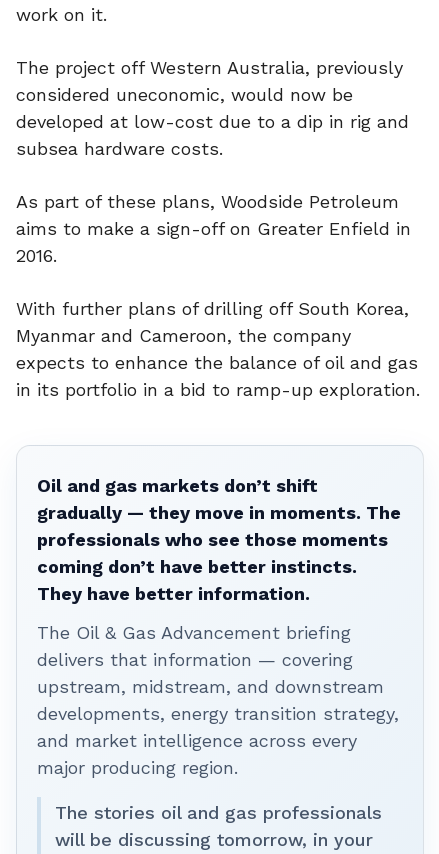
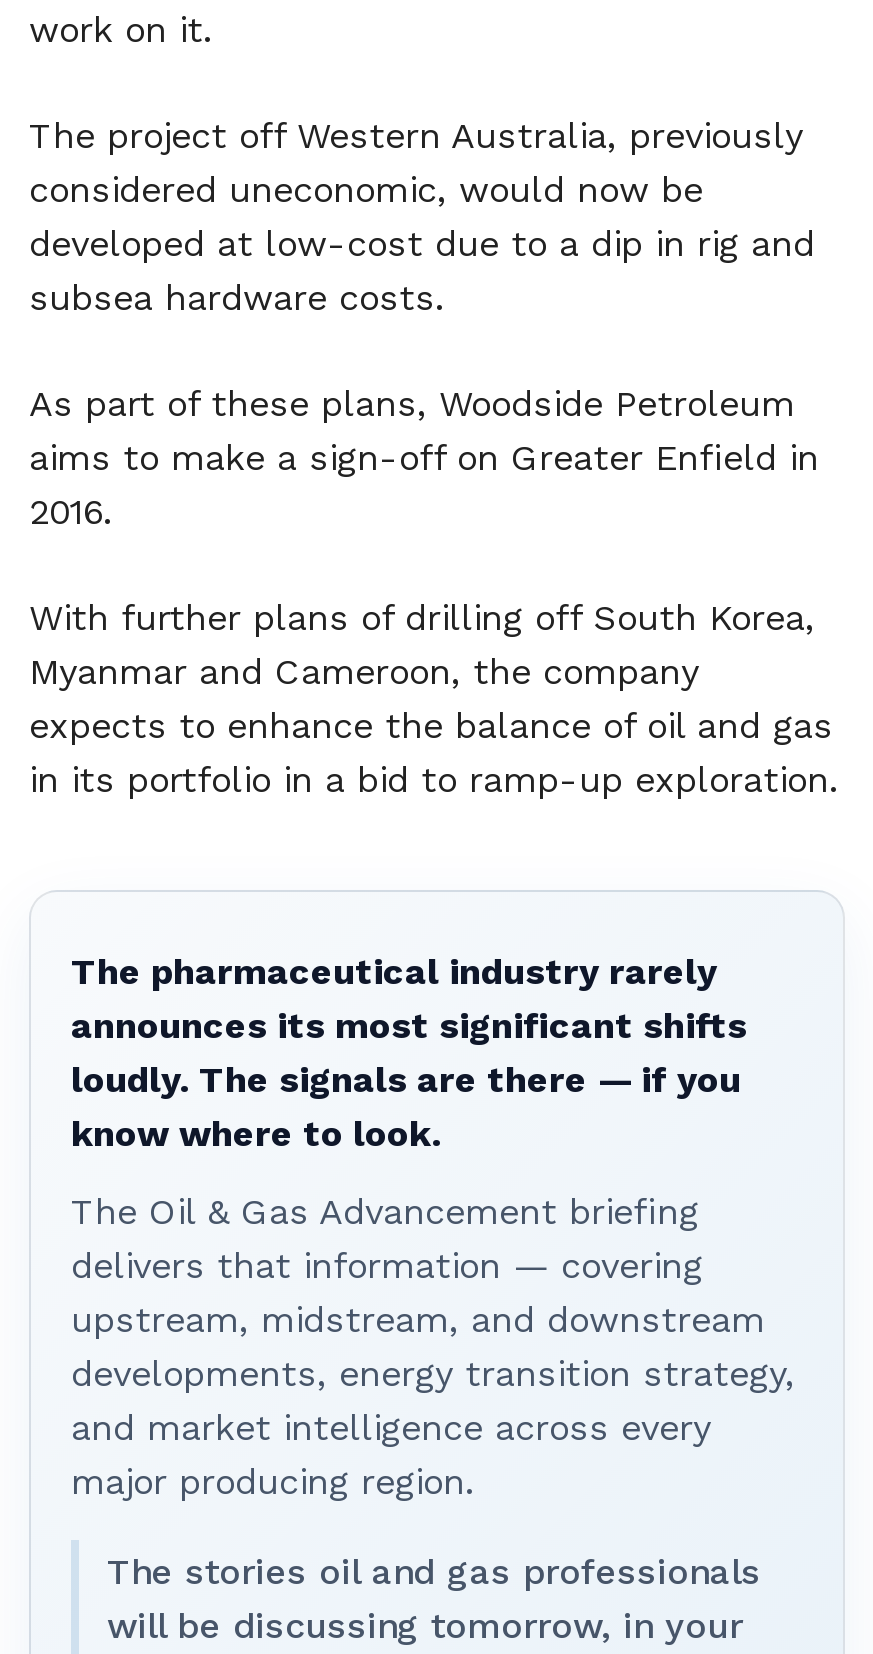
- Oil and gas markets don’t shift
- gradually — they move in moments. The
- professionals who see those moments
- coming don’t have better instincts.
- They have better information.
+ The pharmaceutical industry rarely
+ announces its most significant shifts
+ loudly. The signals are there — if you
+ know where to look.
